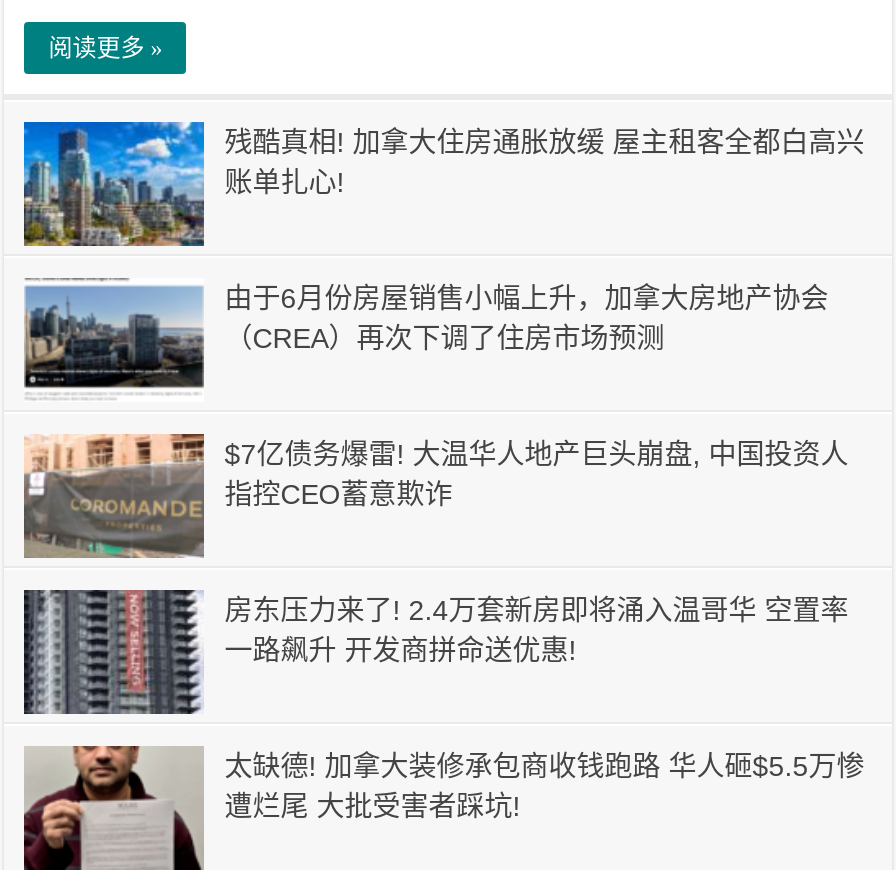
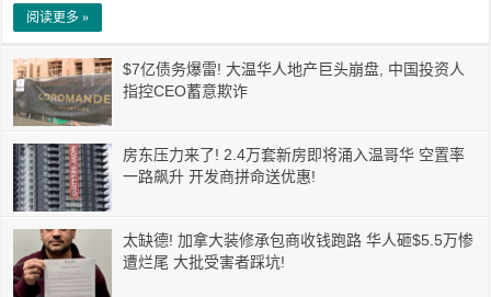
- [image]
- 残酷真相! 加拿大住房通胀放缓 屋主租客全都白高兴
- 账单扎心!

- [image]
- 由于6月份房屋销售小幅上升，加拿大房地产协会
- （CREA）再次下调了住房市场预测
